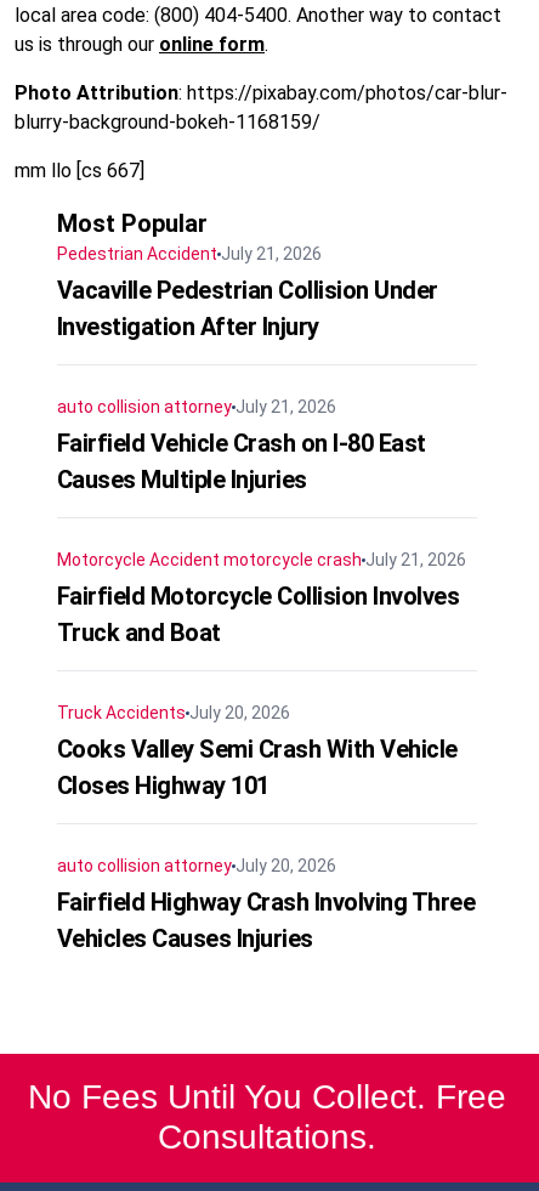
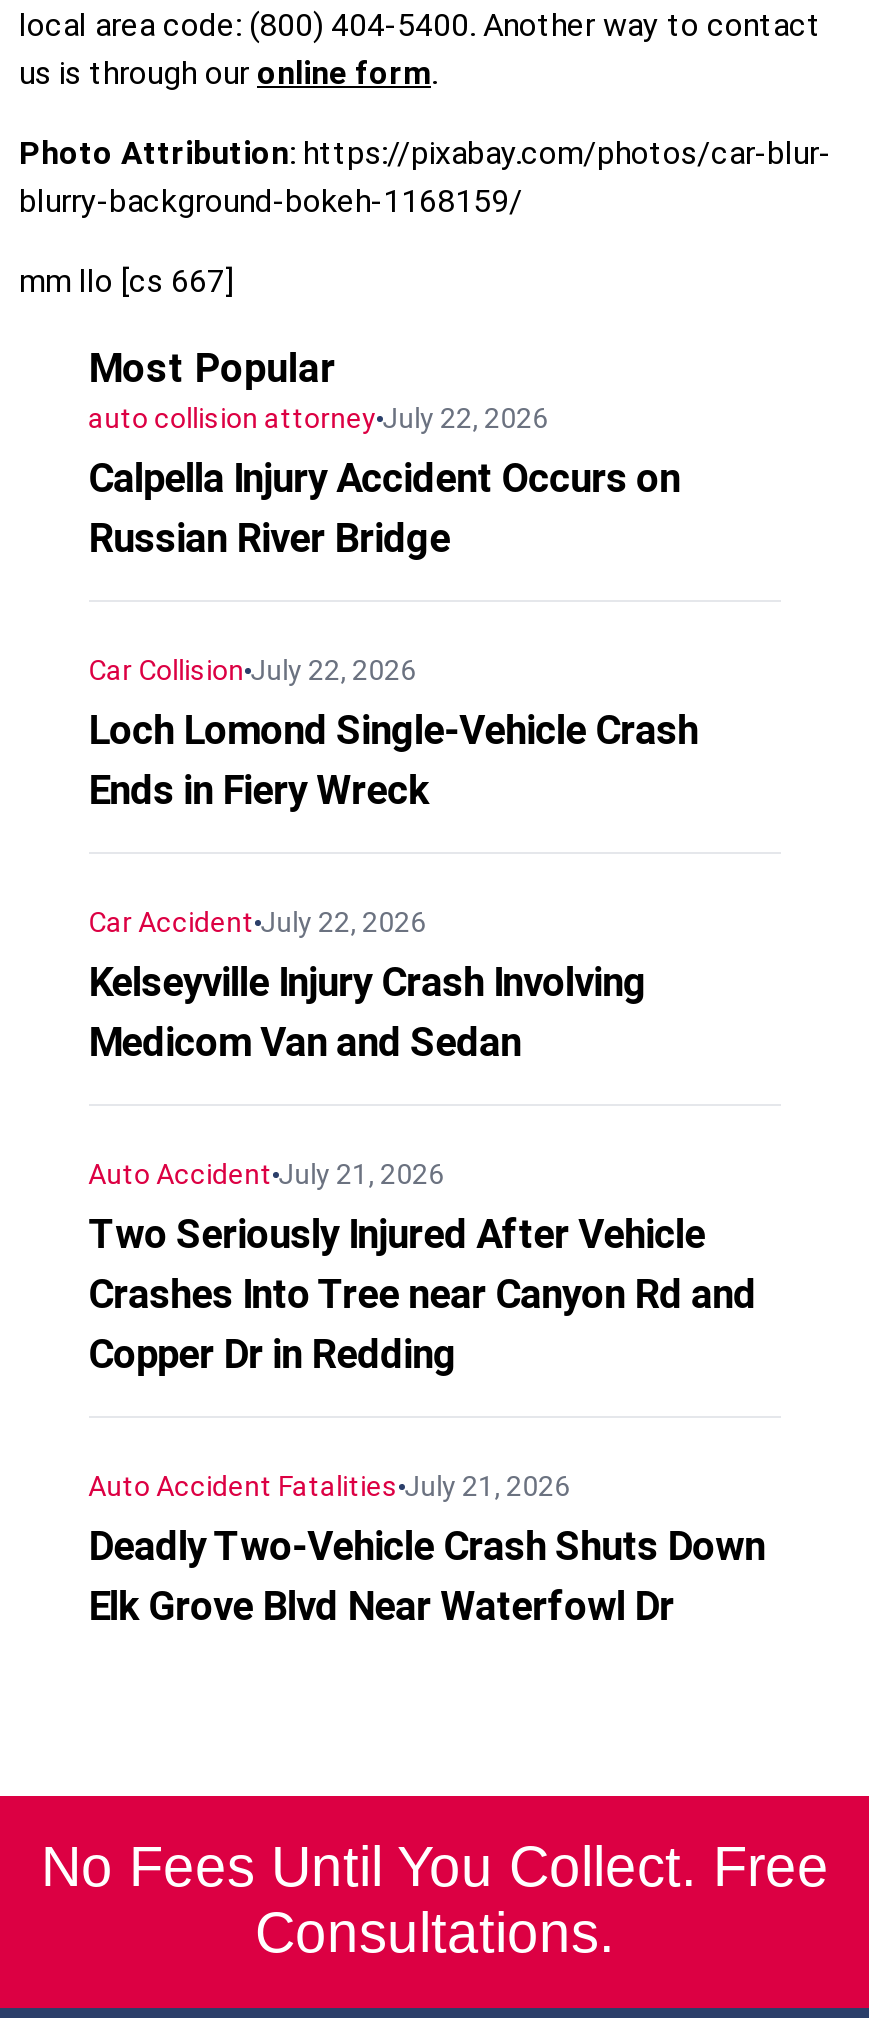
- Pedestrian Accident July 21, 2026
- Vacaville Pedestrian Collision Under
- Investigation After Injury
+ auto collision attorney July 22, 2026
+ Calpella Injury Accident Occurs on
+ Russian River Bridge

- auto collision attorney July 21, 2026
- Fairfield Vehicle Crash on I-80 East
- Causes Multiple Injuries
+ Car Collision July 22, 2026
+ Loch Lomond Single-Vehicle Crash
+ Ends in Fiery Wreck

- Motorcycle Accident motorcycle crash July 21, 2026
- Fairfield Motorcycle Collision Involves
- Truck and Boat
+ Car Accident July 22, 2026
+ Kelseyville Injury Crash Involving
+ Medicom Van and Sedan

- Truck Accidents July 20, 2026
- Cooks Valley Semi Crash With Vehicle
- Closes Highway 101
+ Auto Accident July 21, 2026
+ Two Seriously Injured After Vehicle
+ Crashes Into Tree near Canyon Rd and
+ Copper Dr in Redding

- auto collision attorney July 20, 2026
- Fairfield Highway Crash Involving Three
- Vehicles Causes Injuries
+ Auto Accident Fatalities July 21, 2026
+ Deadly Two-Vehicle Crash Shuts Down
+ Elk Grove Blvd Near Waterfowl Dr
